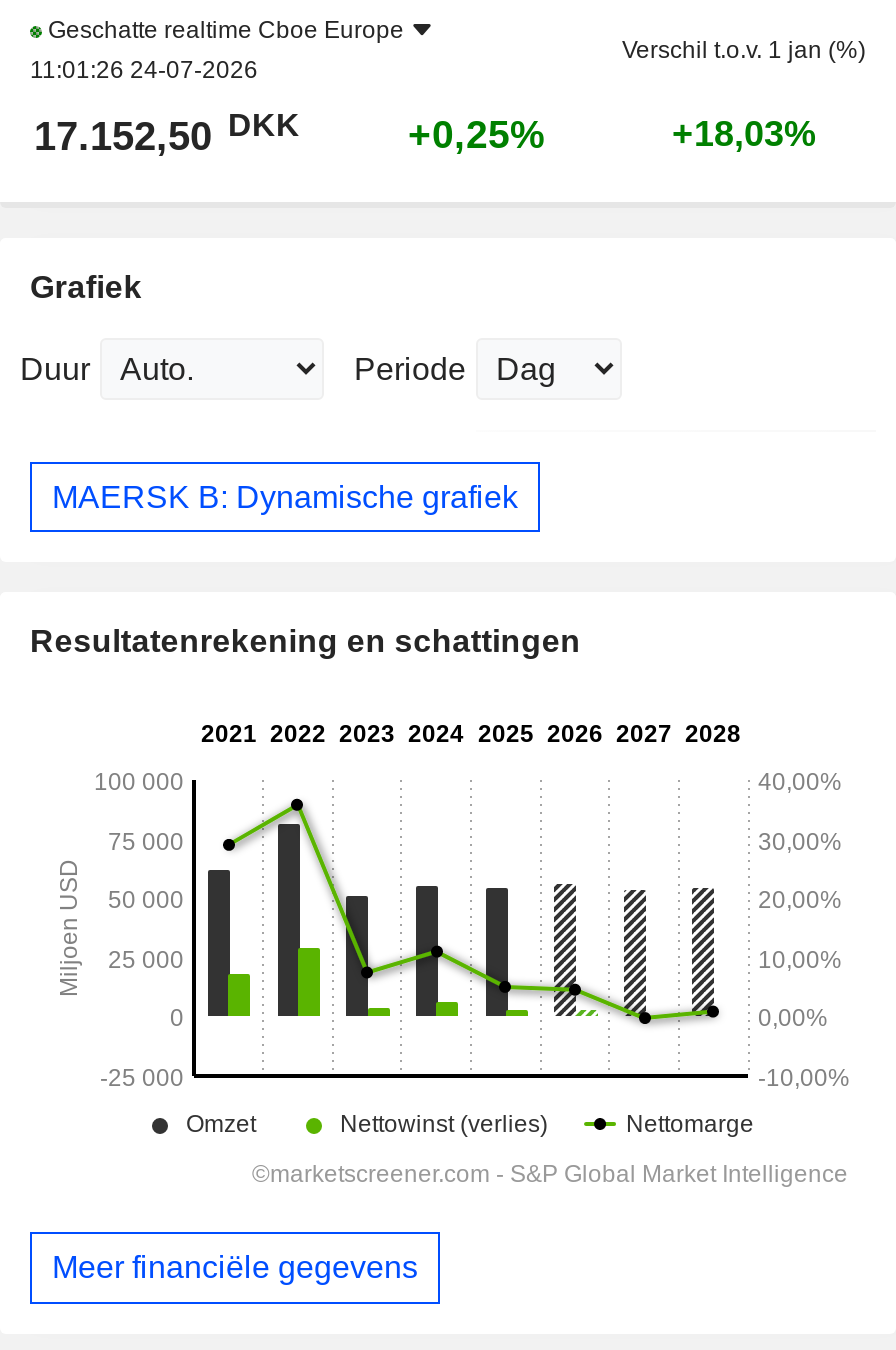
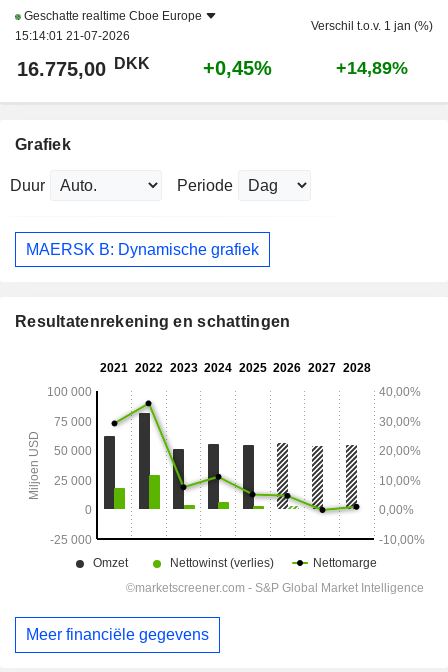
- 11:01:26 24-07-2026
+ 15:14:01 21-07-2026

- 17.152,50 DKK
+ 16.775,00 DKK

- +0,25%
+ +0,45%

- +18,03%
+ +14,89%
